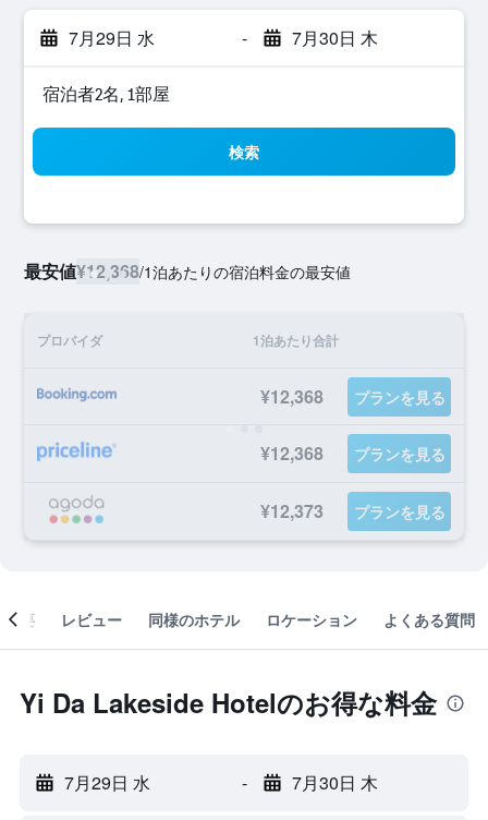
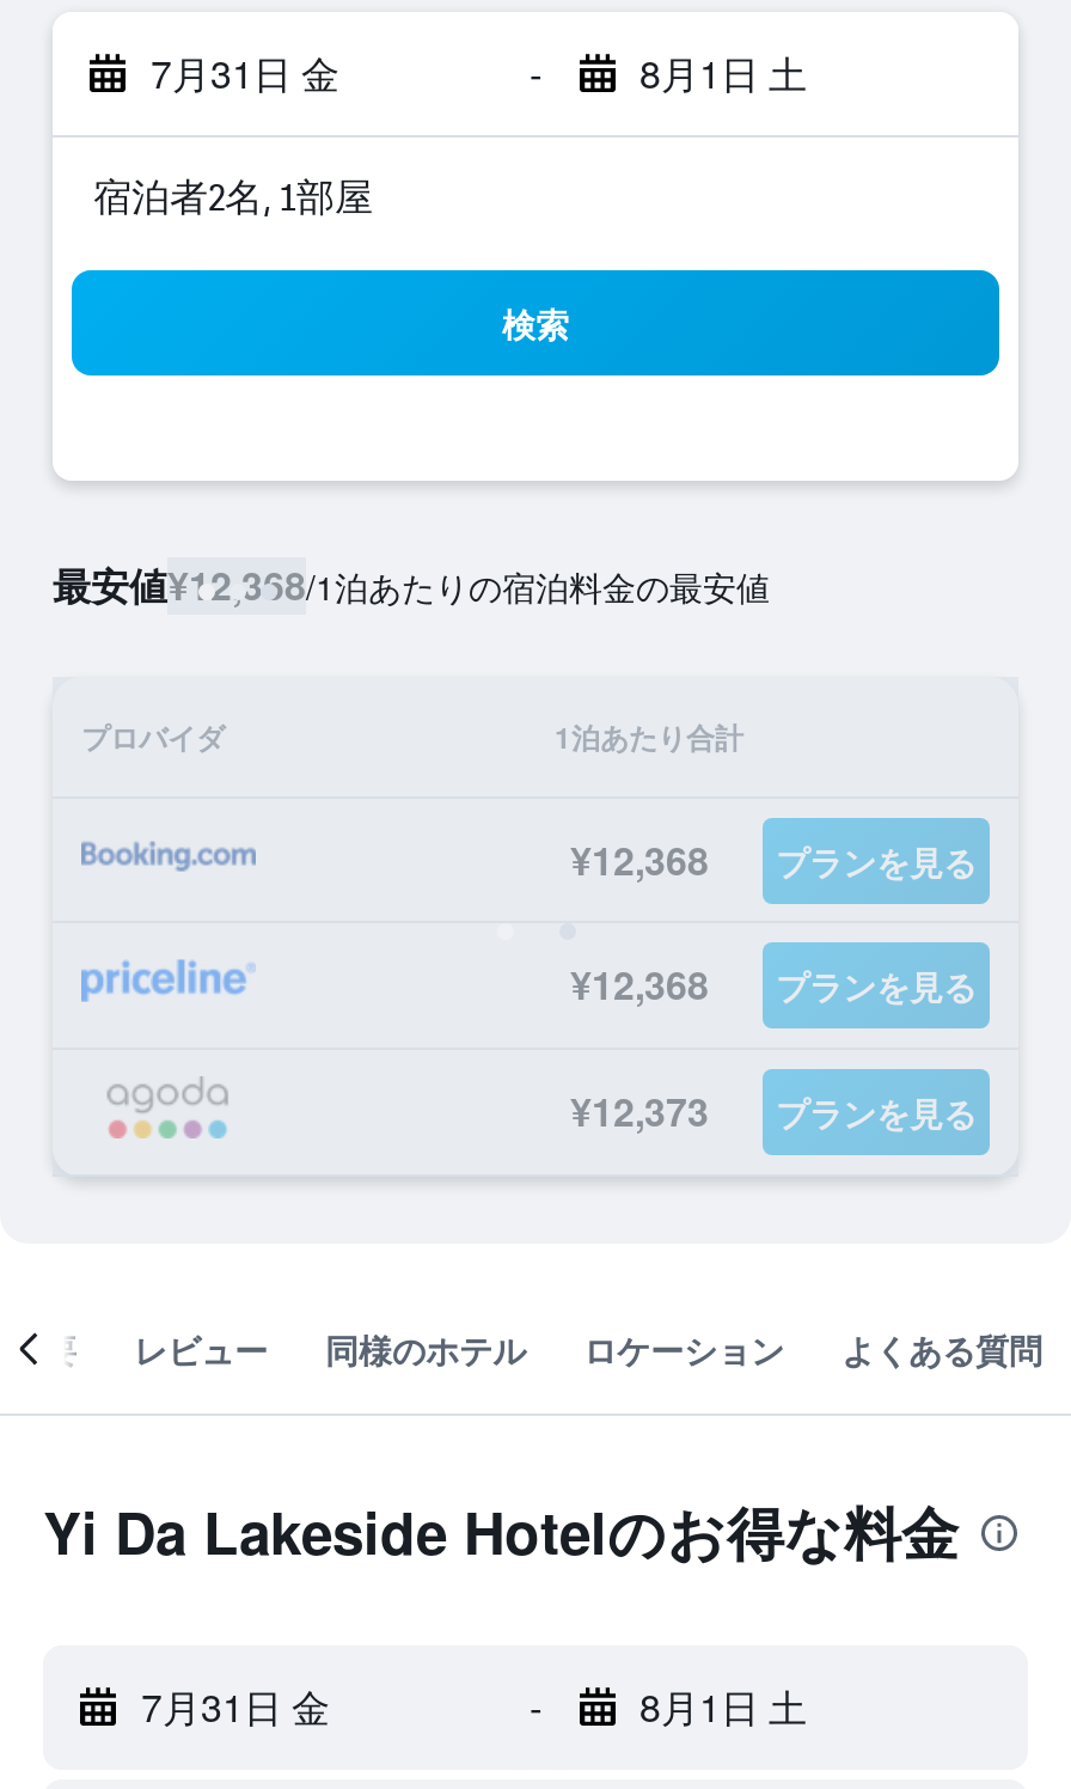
- 7月29日 水
+ 7月31日 金

- 7月30日 木
+ 8月1日 土

- 7月29日 水
+ 7月31日 金

- 7月30日 木
+ 8月1日 土
